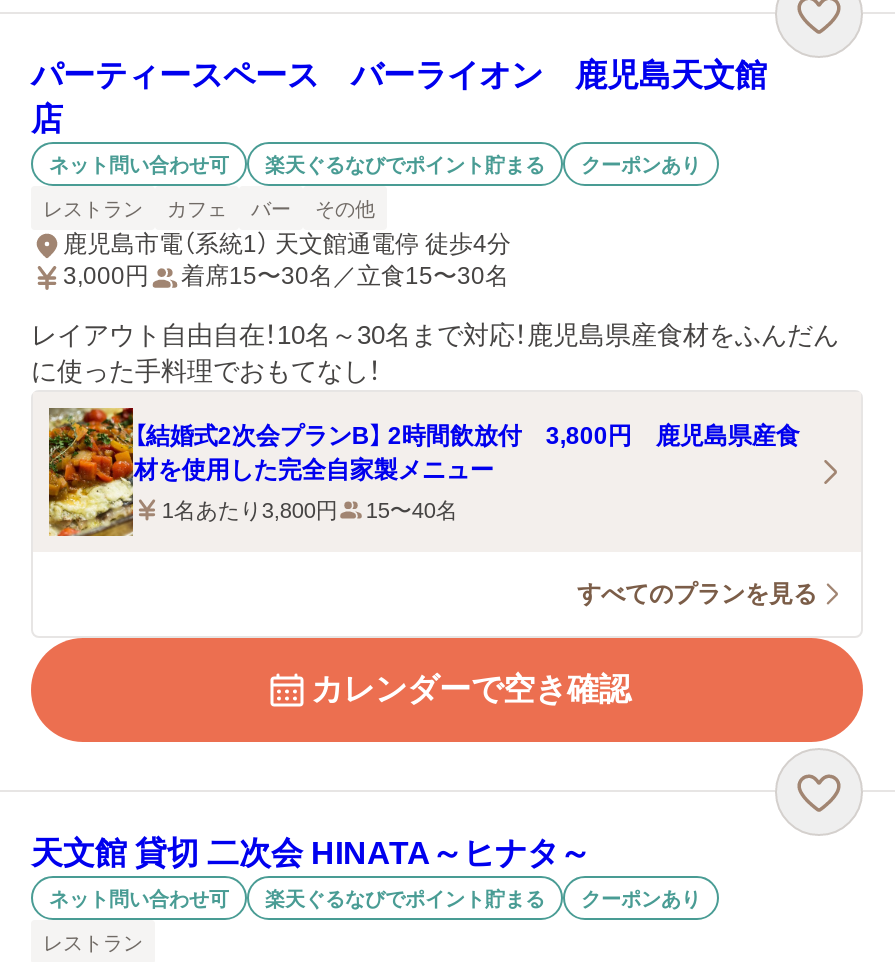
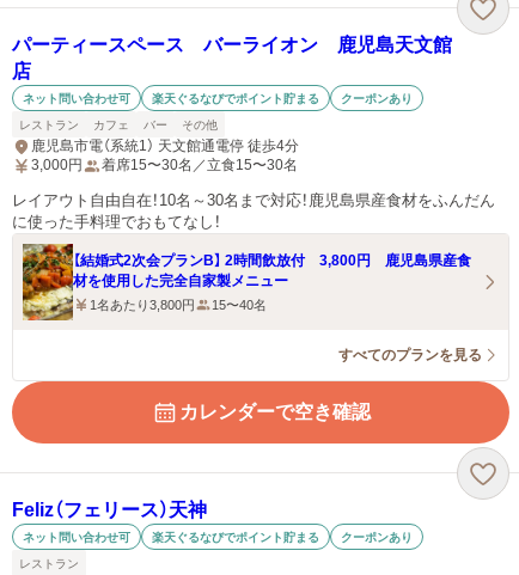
- 天文館 貸切 二次会 HINATA～ヒナタ～
+ Feliz（フェリース）天神
